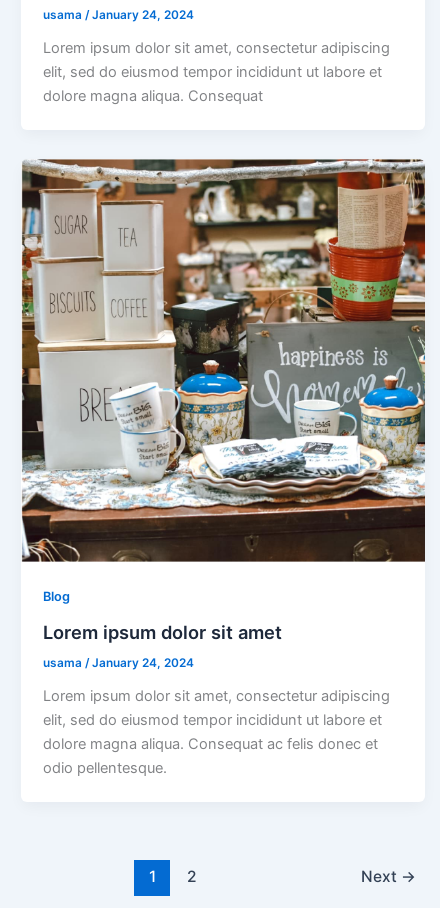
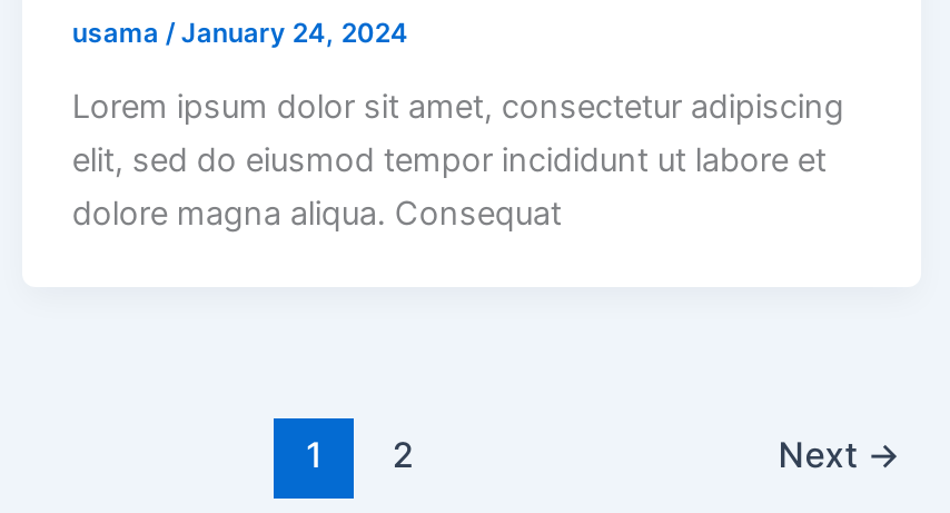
- [image]
- Blog
- Lorem ipsum dolor sit amet
- usama / January 24, 2024
- Lorem ipsum dolor sit amet, consectetur adipiscing
- elit, sed do eiusmod tempor incididunt ut labore et
- dolore magna aliqua. Consequat ac felis donec et
- odio pellentesque.
